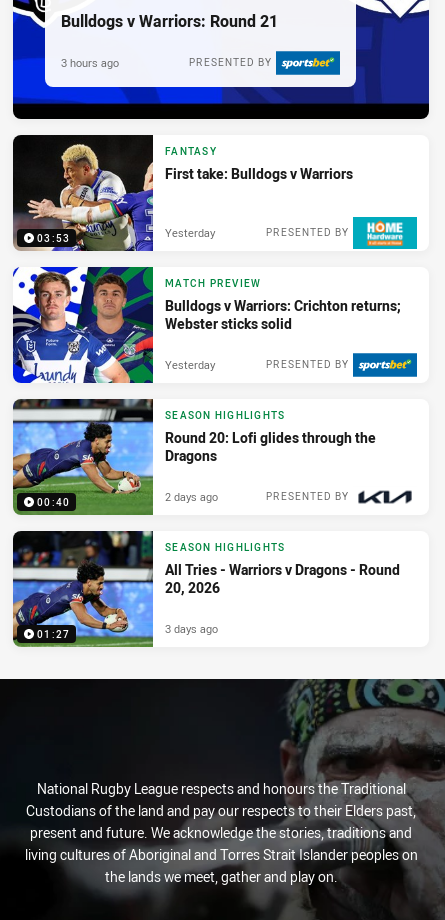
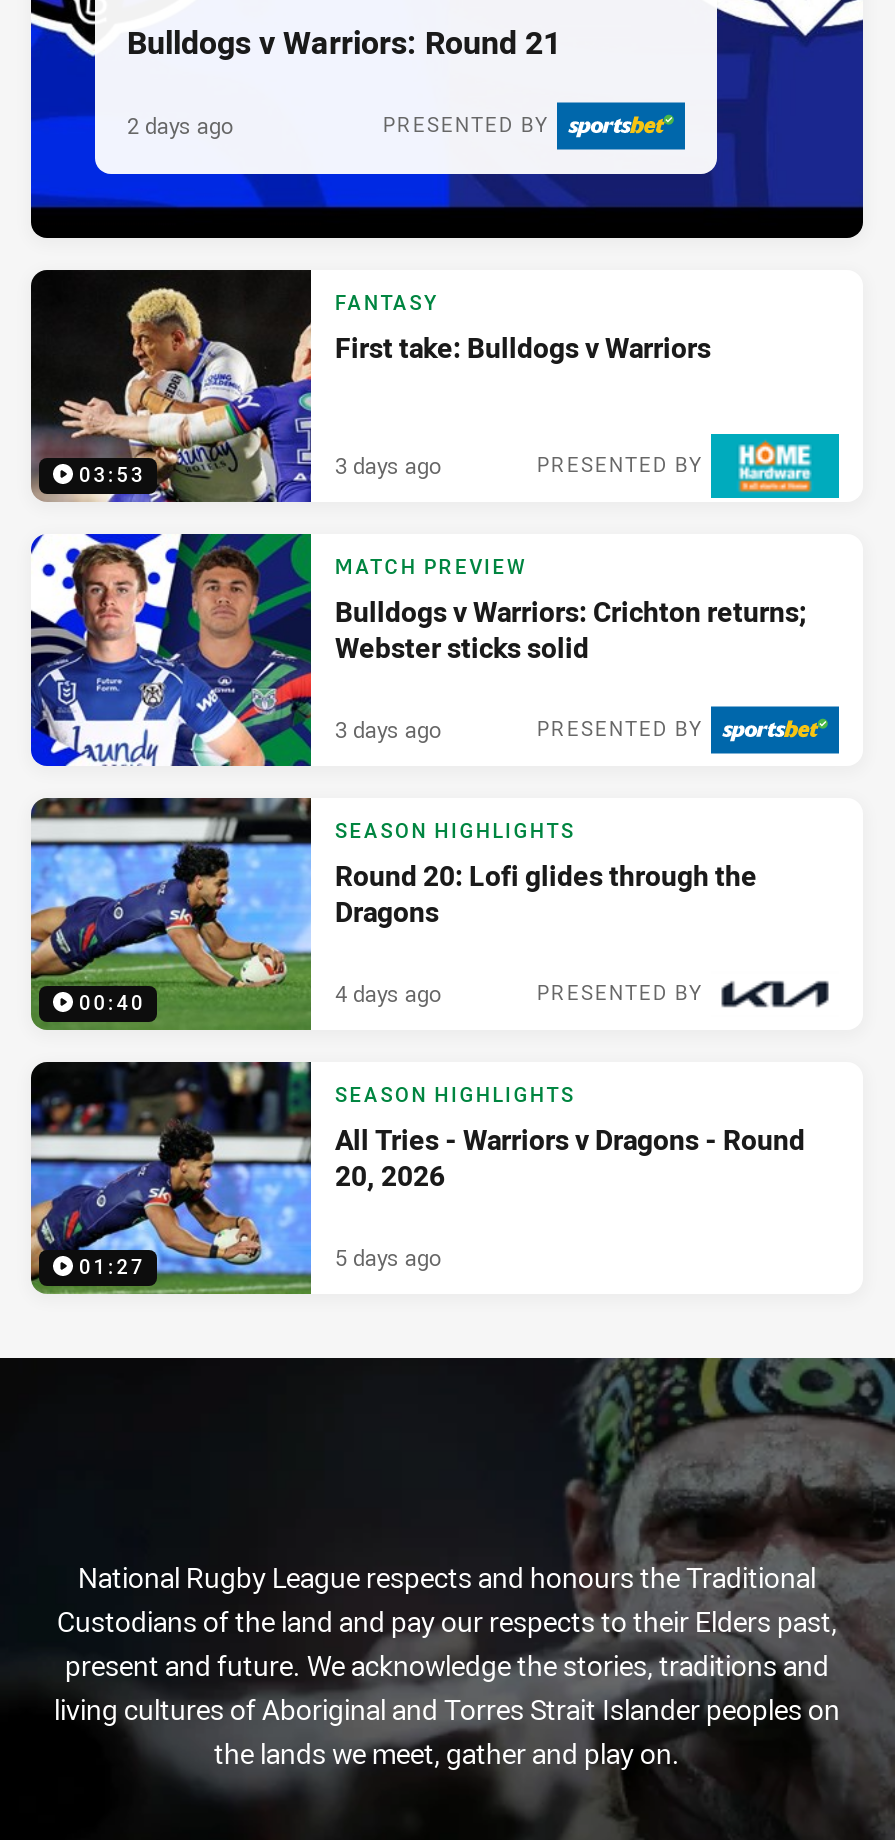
- 3 hours ago
+ 2 days ago

- Yesterday
+ 3 days ago

- Yesterday
+ 3 days ago

- 2 days ago
+ 4 days ago

- 3 days ago
+ 5 days ago
